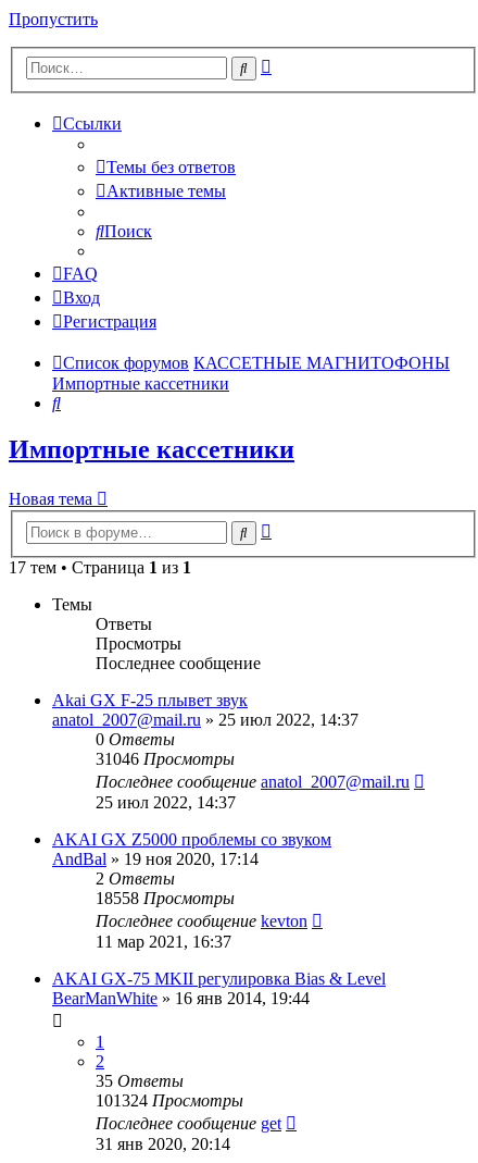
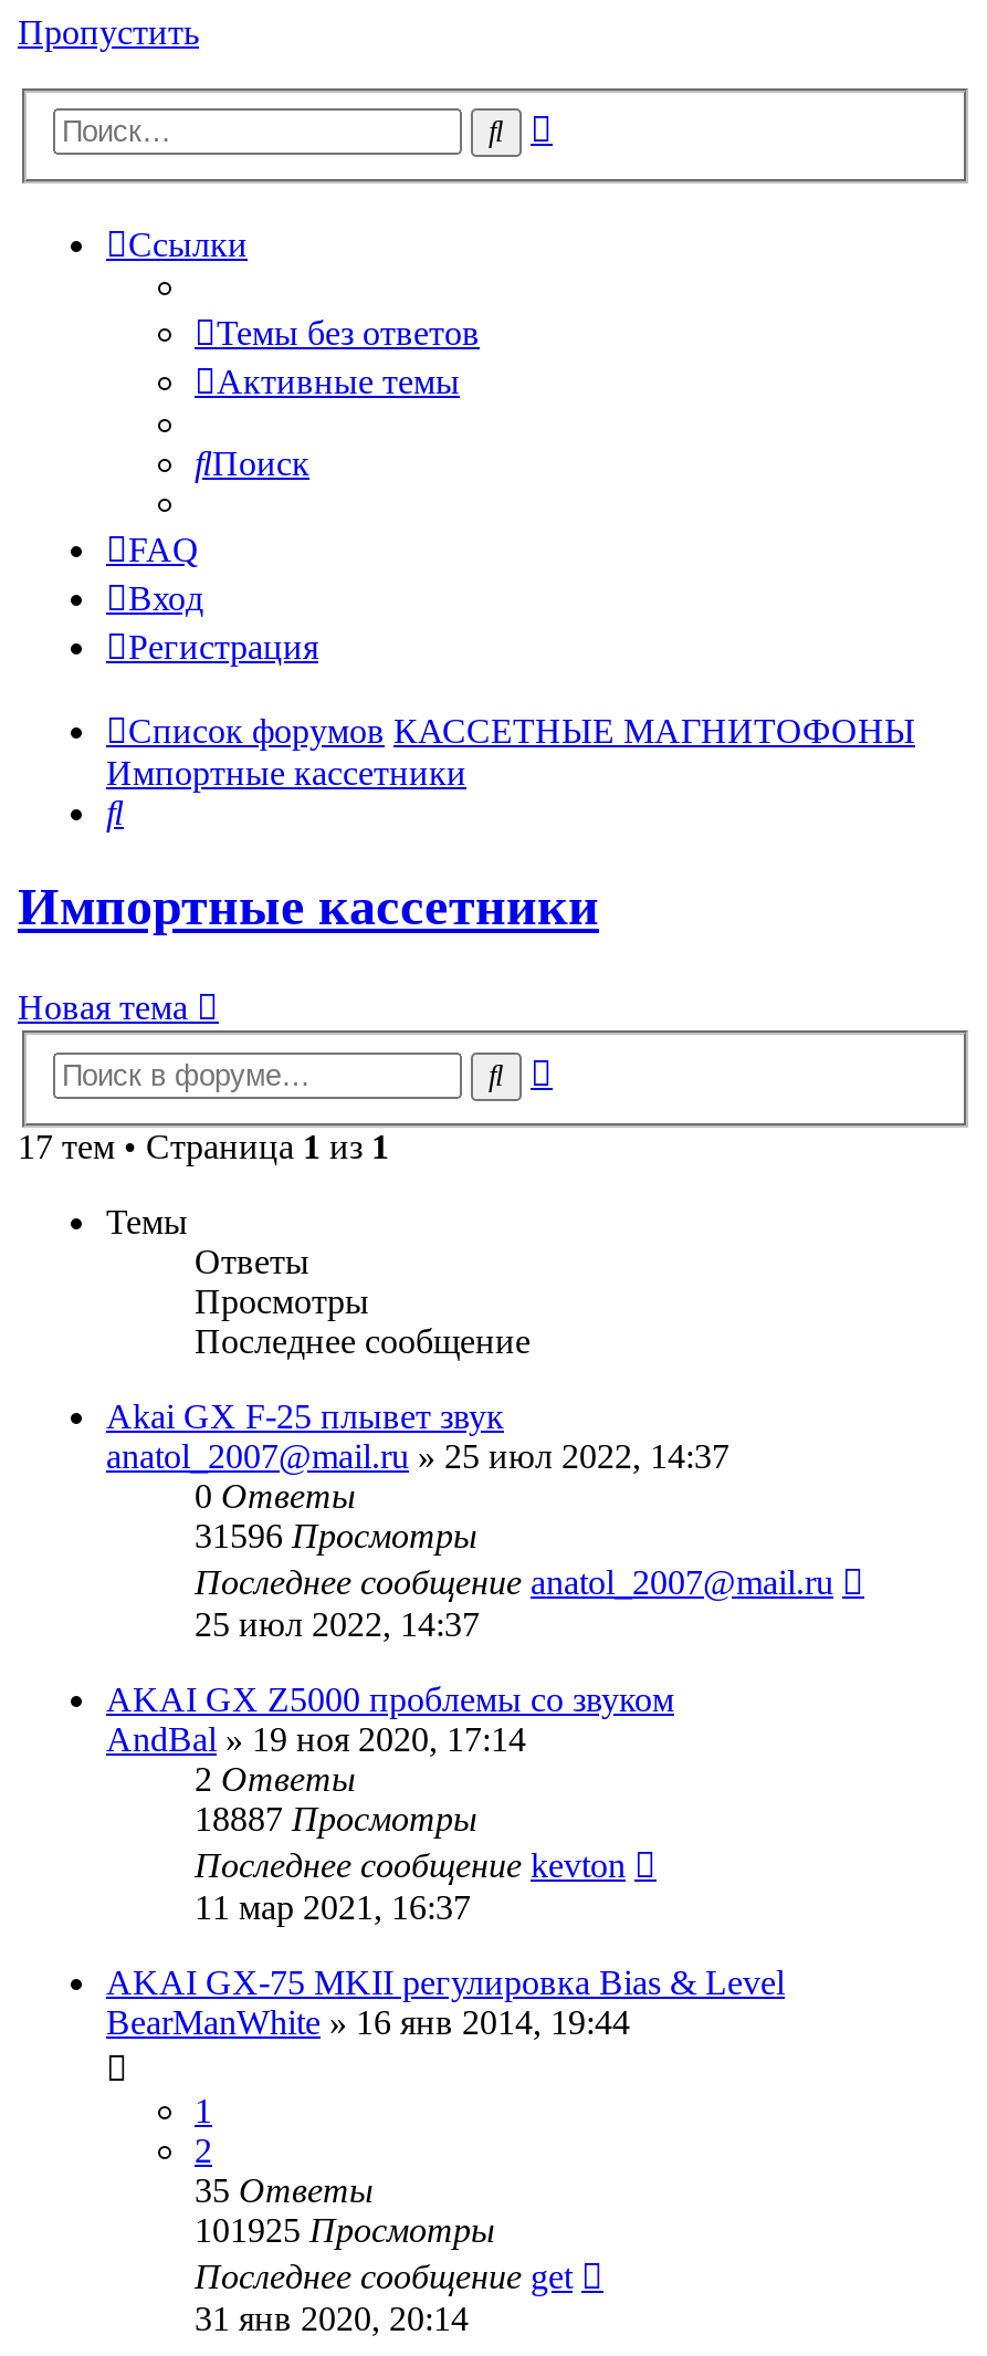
- 31046 Просмотры
+ 31596 Просмотры

- 18558 Просмотры
+ 18887 Просмотры

- 101324 Просмотры
+ 101925 Просмотры
